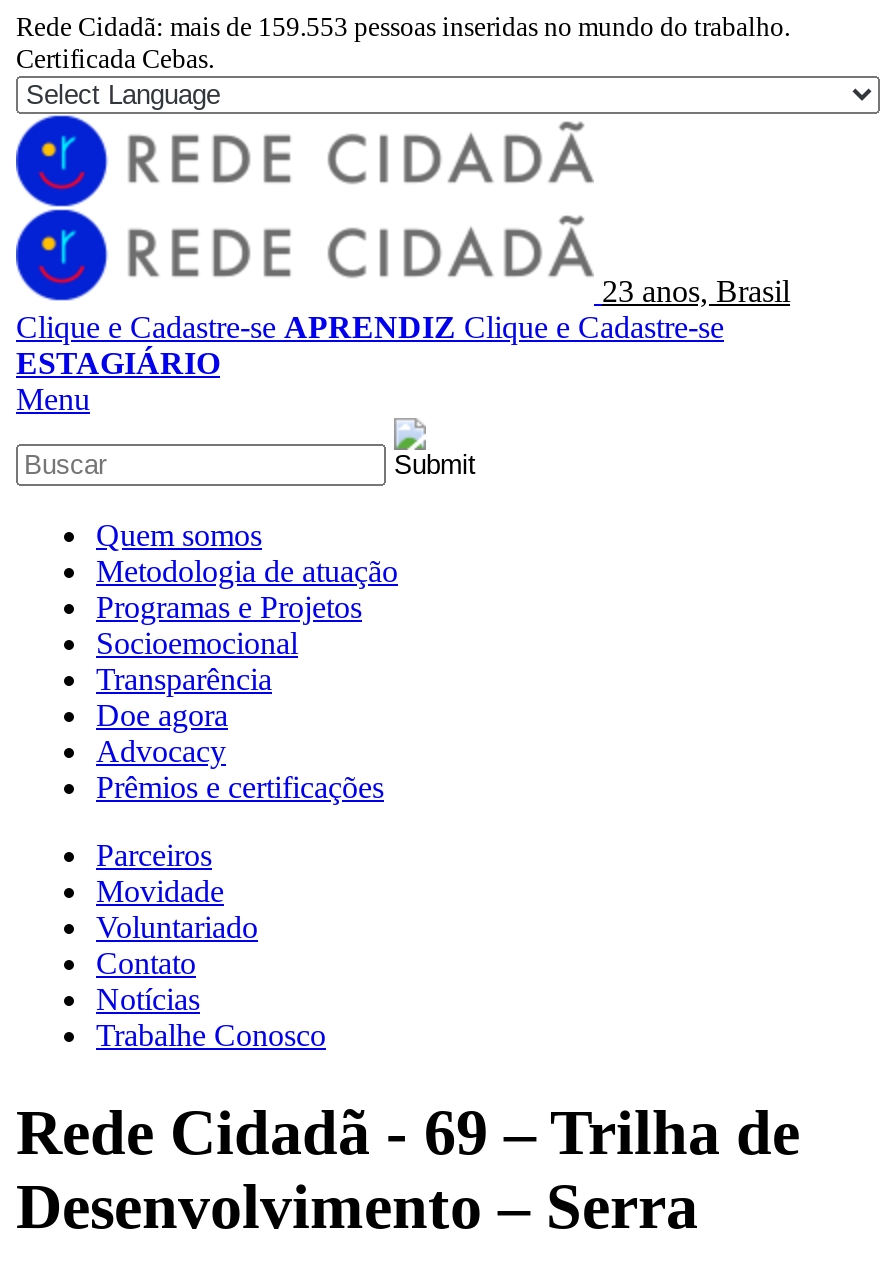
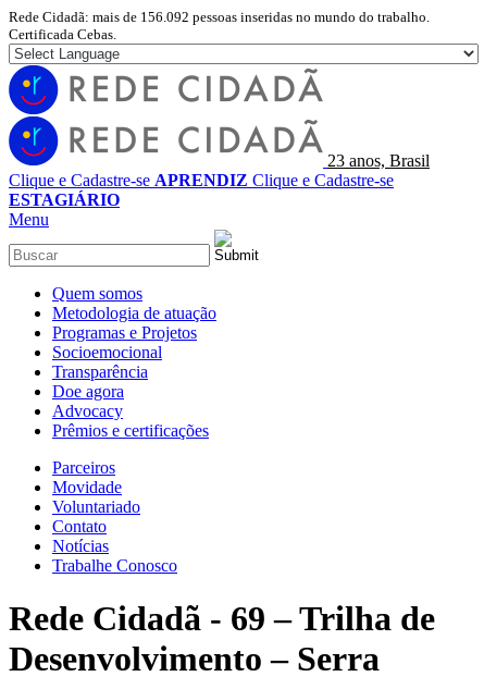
- Rede Cidadã: mais de 159.553 pessoas inseridas no mundo do trabalho.
+ Rede Cidadã: mais de 156.092 pessoas inseridas no mundo do trabalho.
